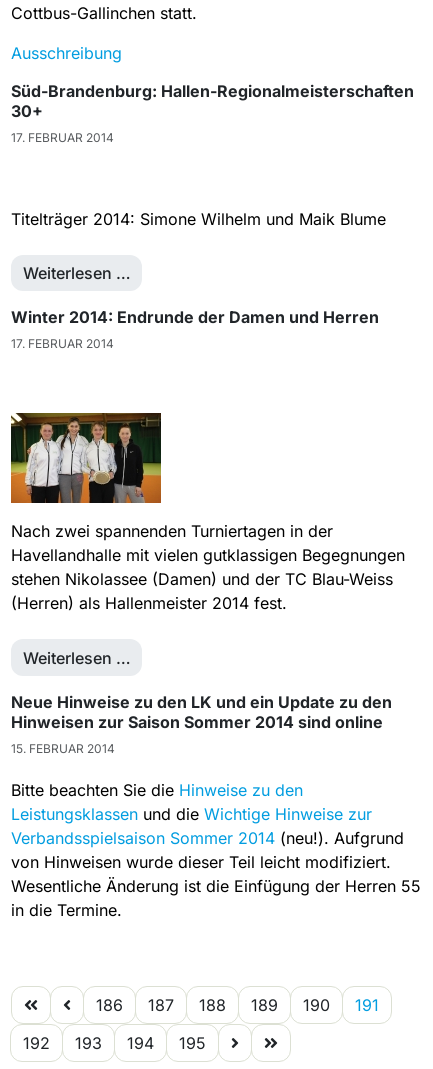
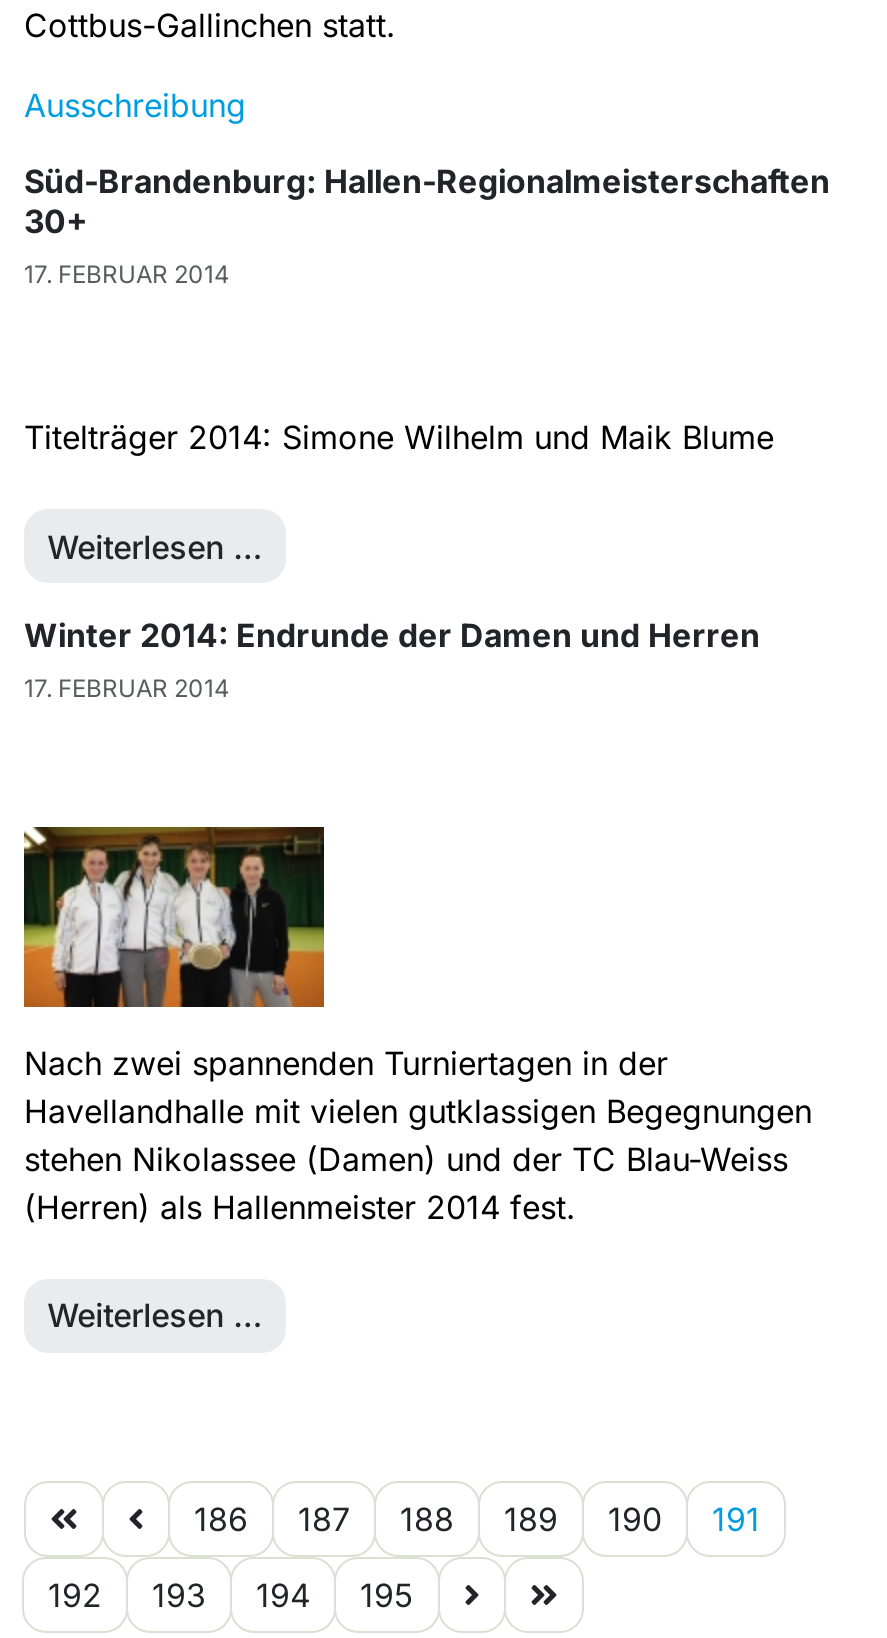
- Neue Hinweise zu den LK und ein Update zu den
- Hinweisen zur Saison Sommer 2014 sind online
- 15. FEBRUAR 2014
- Bitte beachten Sie die Hinweise zu den
- Leistungsklassen und die Wichtige Hinweise zur
- Verbandsspielsaison Sommer 2014 (neu!). Aufgrund
- von Hinweisen wurde dieser Teil leicht modifiziert.
- Wesentliche Änderung ist die Einfügung der Herren 55
- in die Termine.
